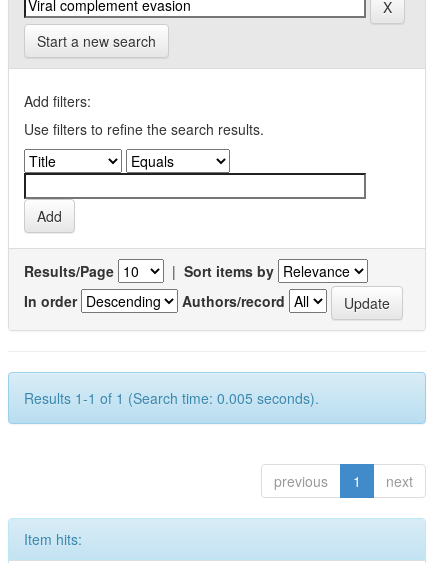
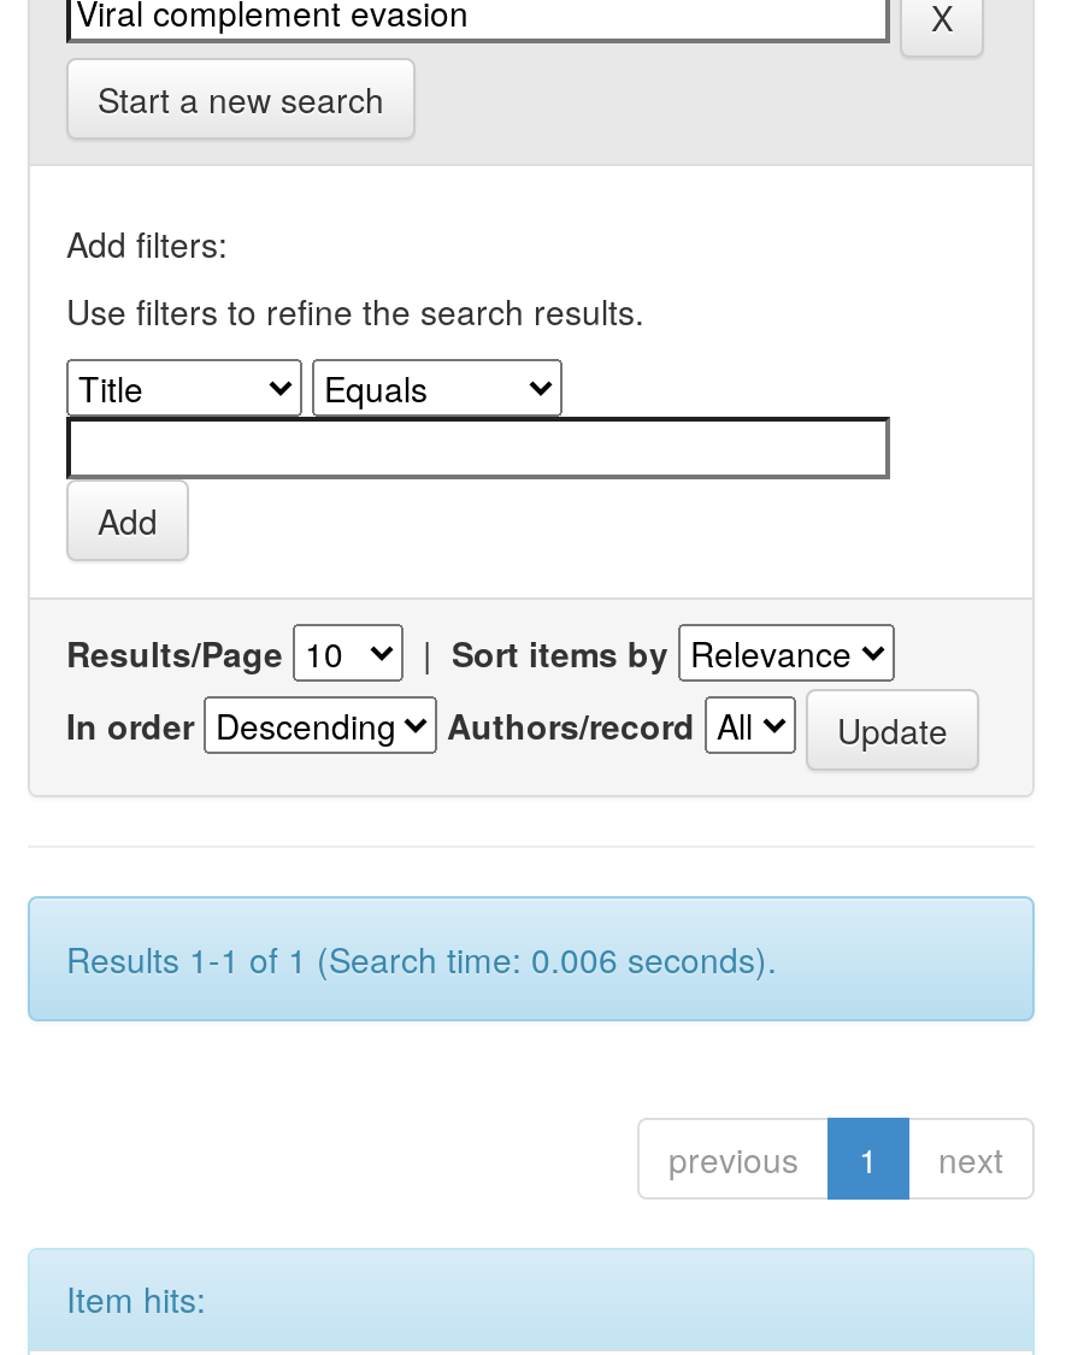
- Results 1-1 of 1 (Search time: 0.005 seconds).
+ Results 1-1 of 1 (Search time: 0.006 seconds).
